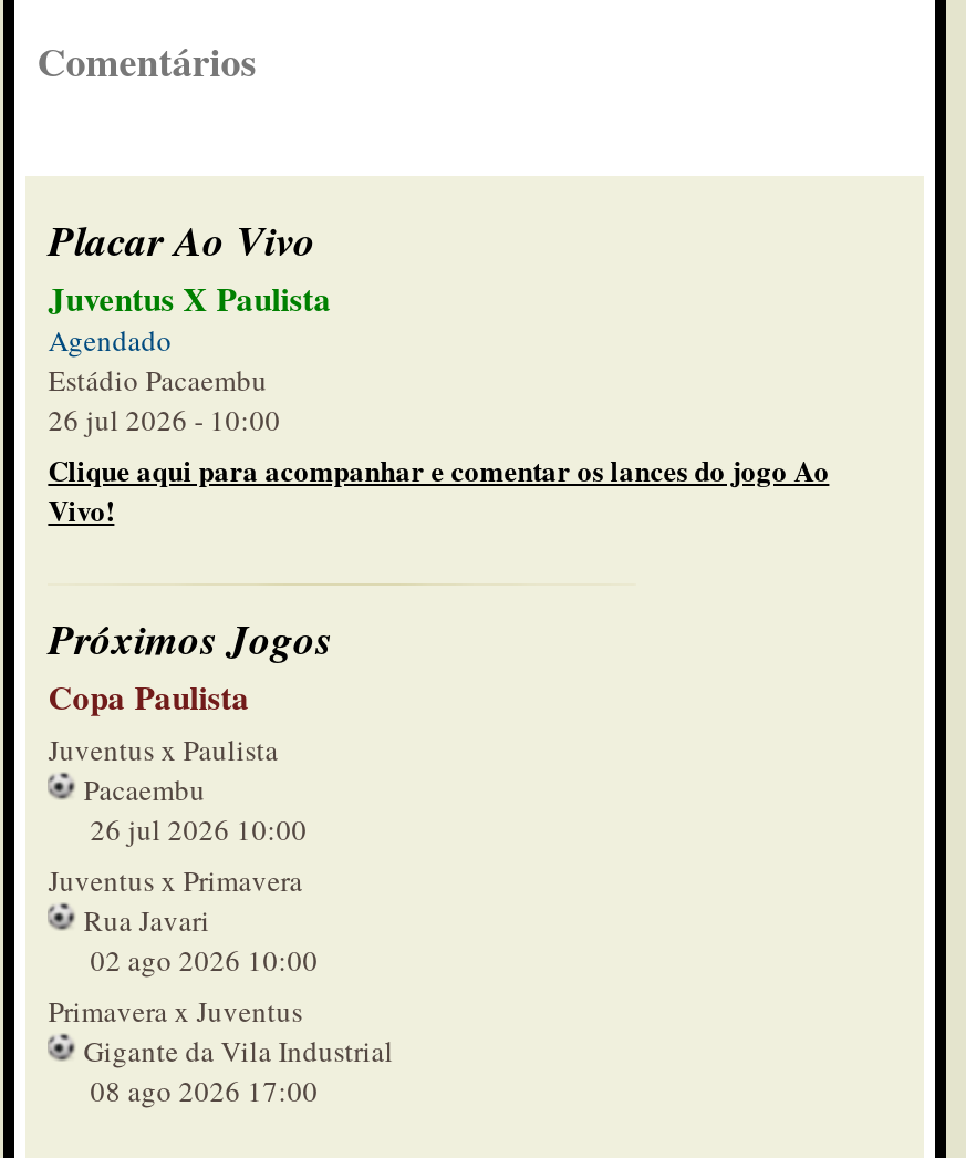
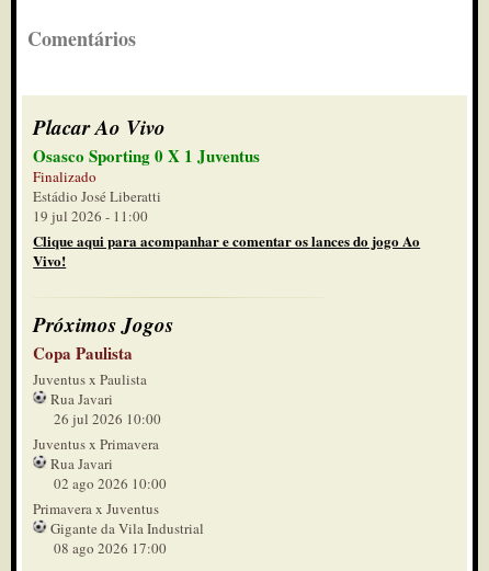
- Juventus X Paulista
- Agendado
- Estádio Pacaembu
- 26 jul 2026 - 10:00
+ Osasco Sporting 0 X 1 Juventus
+ Finalizado
+ Estádio José Liberatti
+ 19 jul 2026 - 11:00

- Pacaembu
+ Rua Javari
